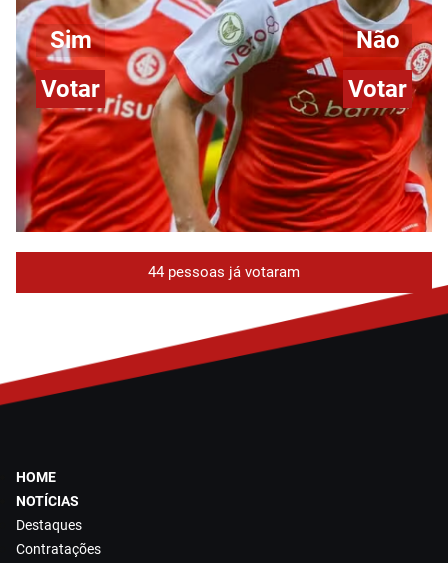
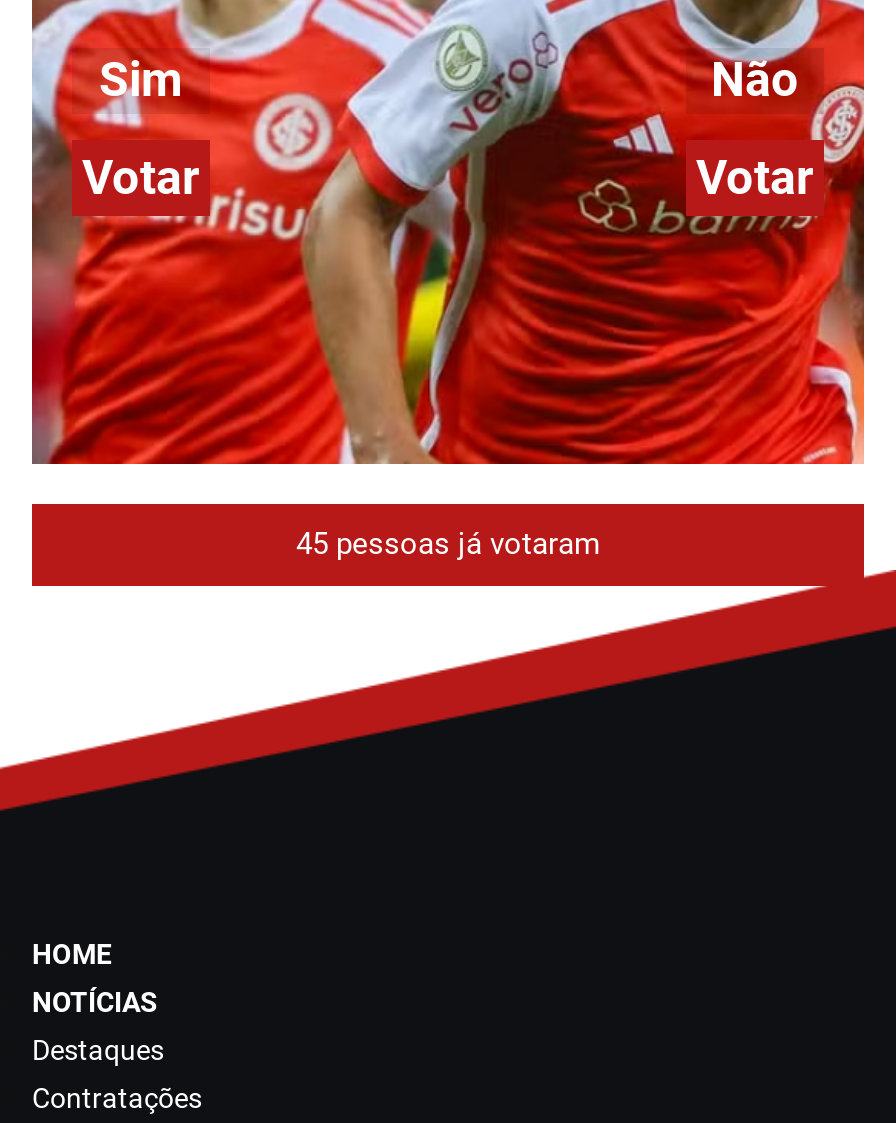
- 44 pessoas já votaram
+ 45 pessoas já votaram
